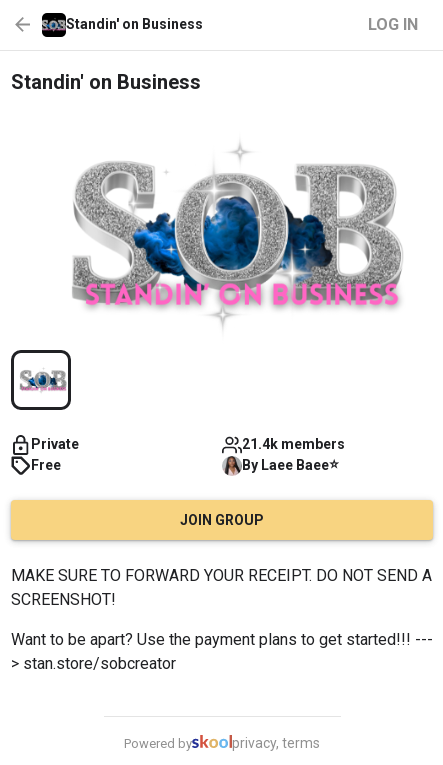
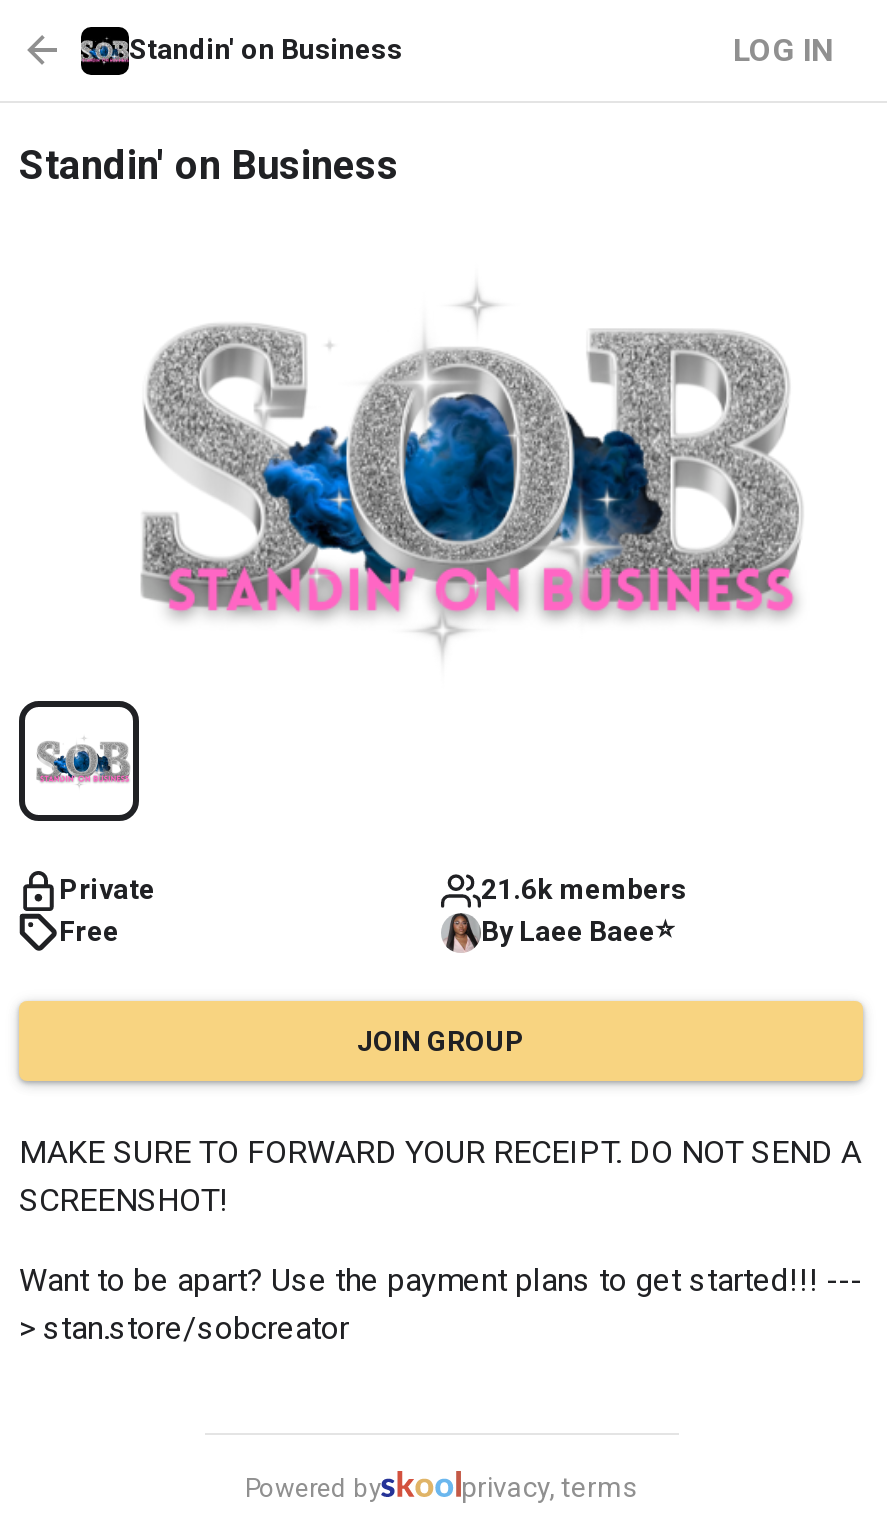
- 21.4k members
+ 21.6k members
